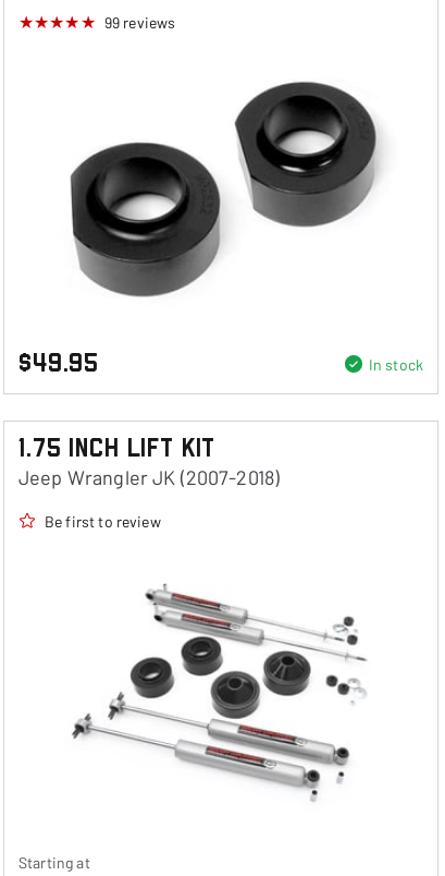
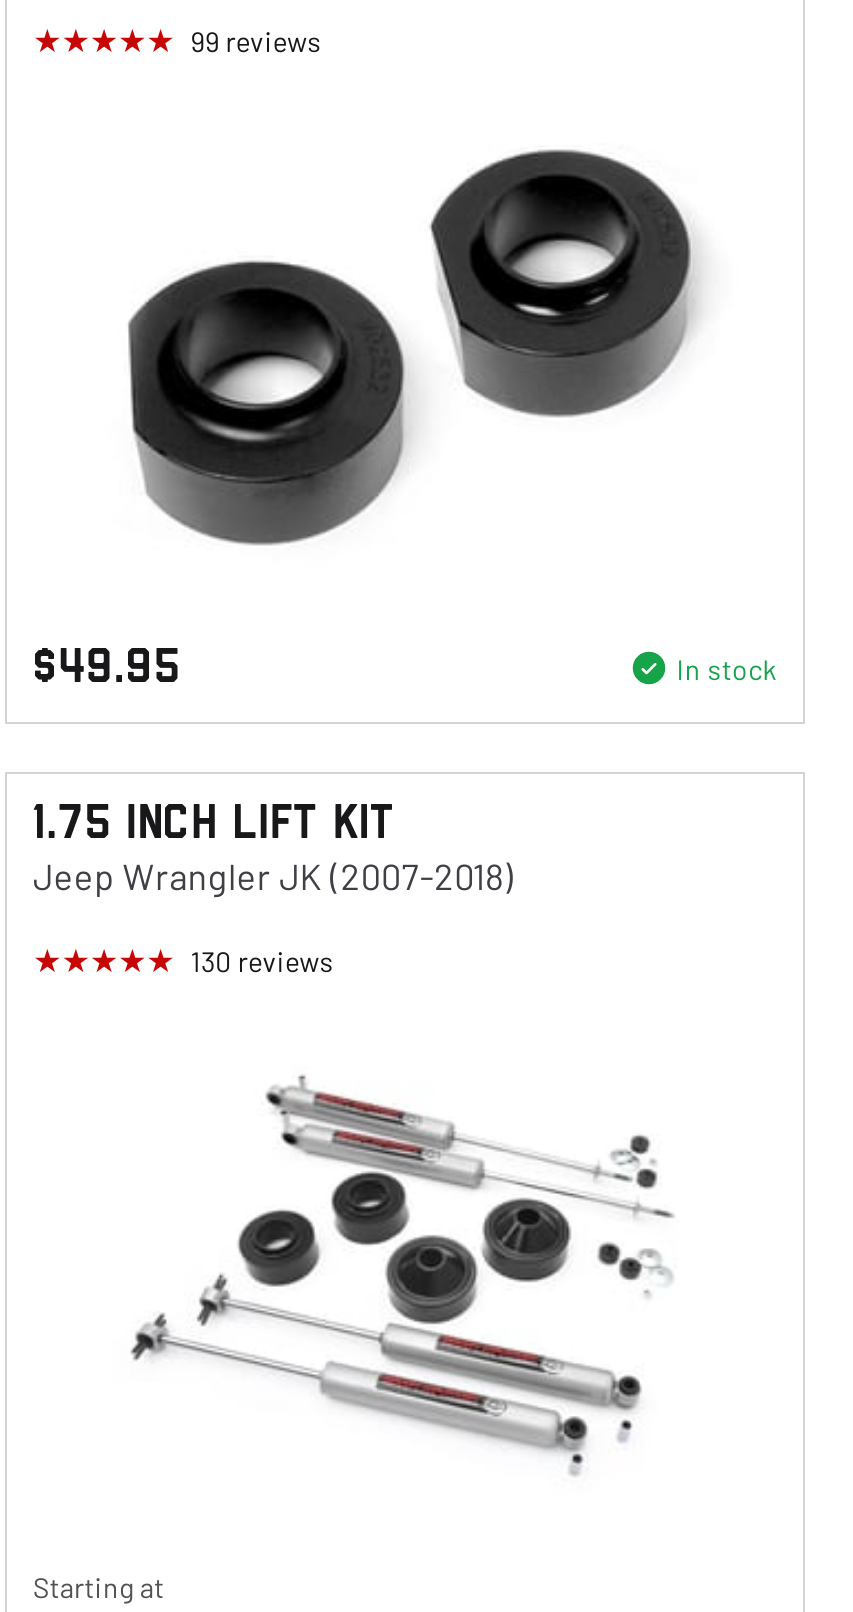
- Be first to review
+ 130 reviews
